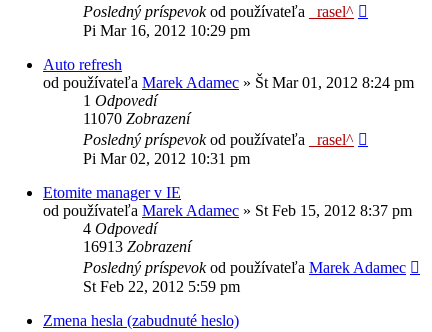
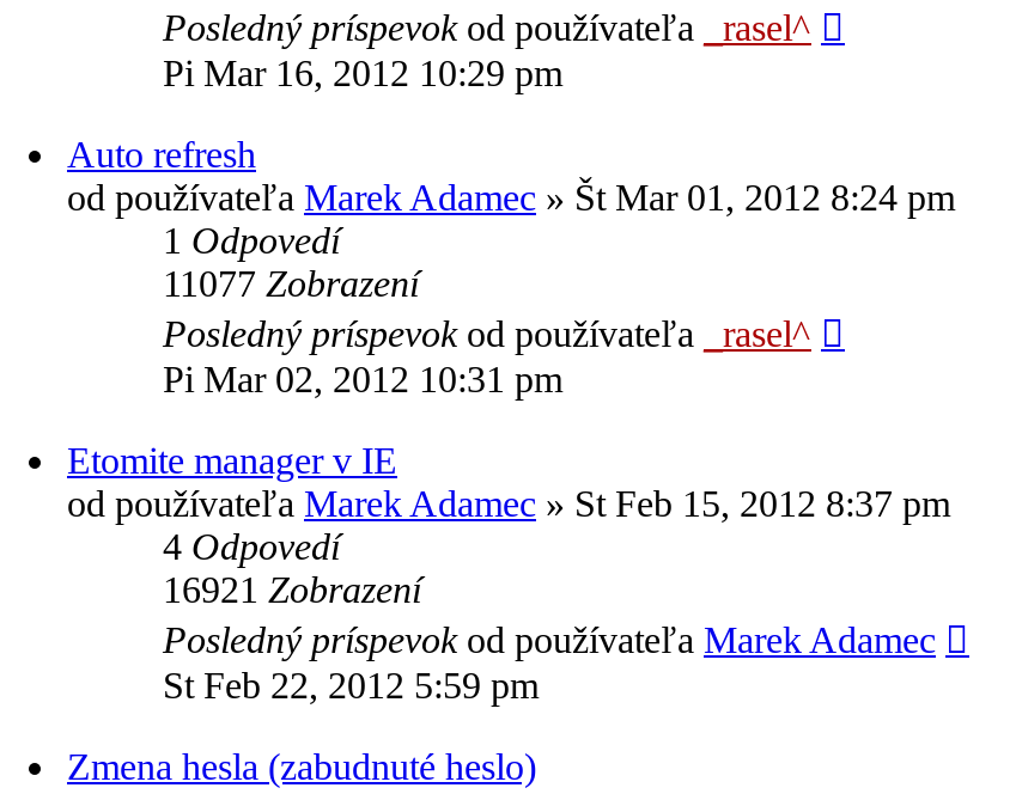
- 11070 Zobrazení
+ 11077 Zobrazení

- 16913 Zobrazení
+ 16921 Zobrazení
